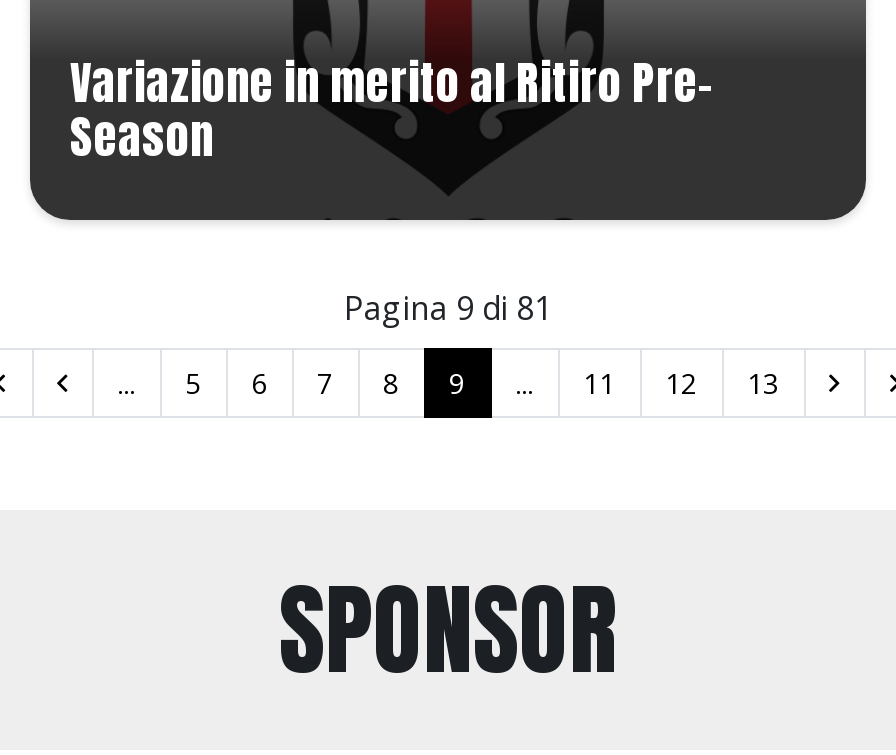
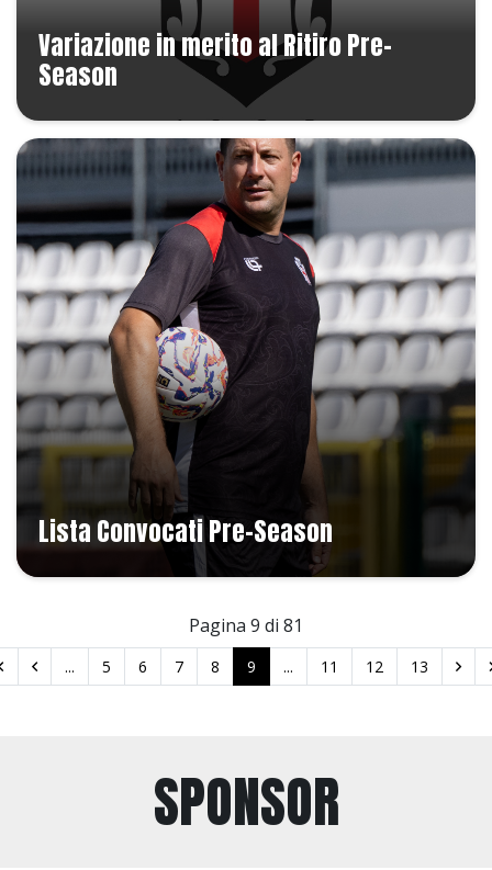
+ [image]
+ Lista Convocati Pre-Season
